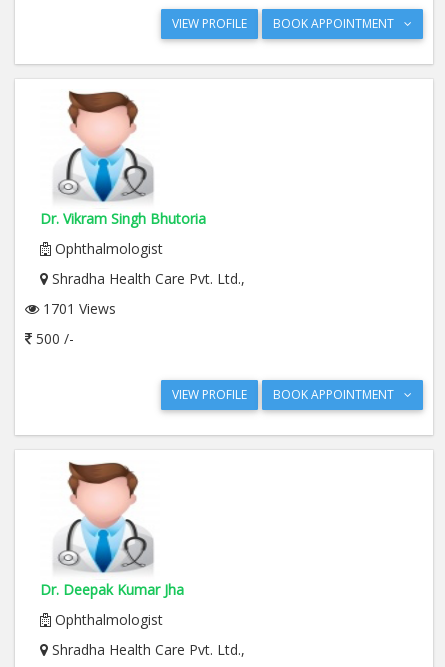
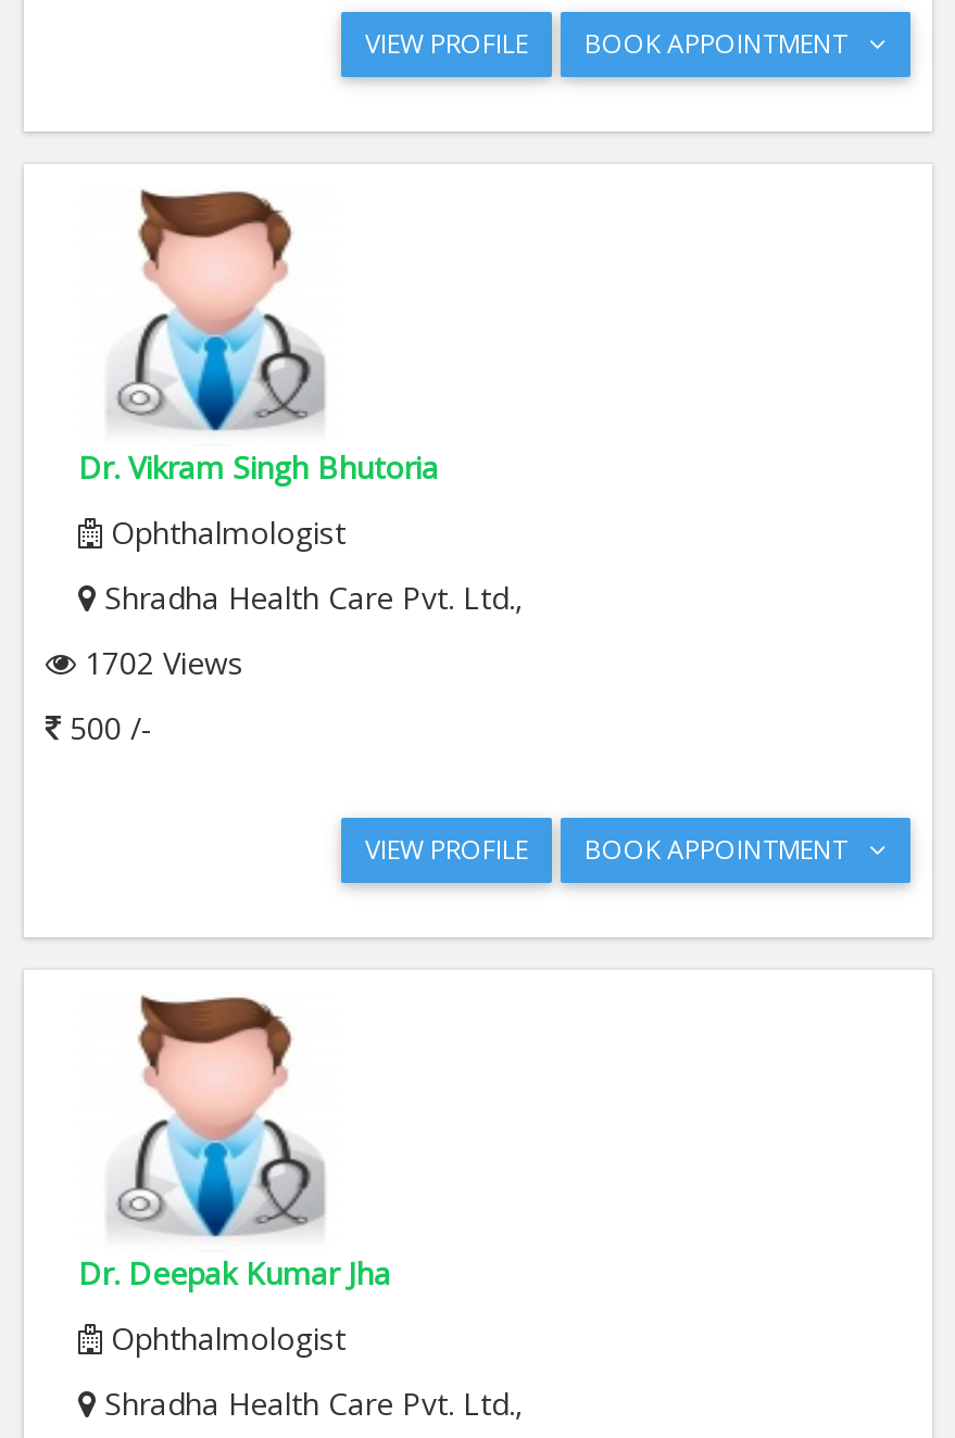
- 1701 Views
+ 1702 Views
